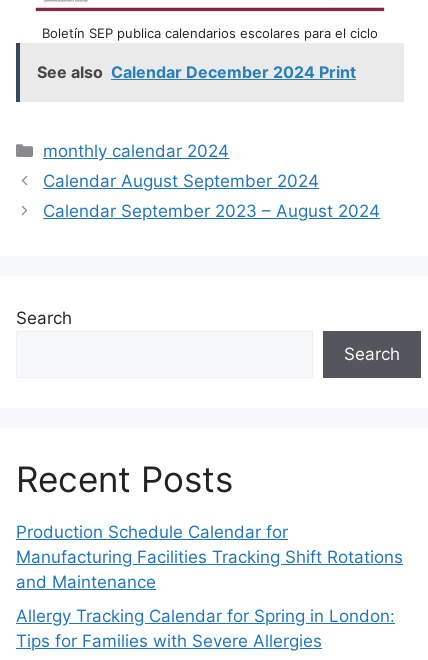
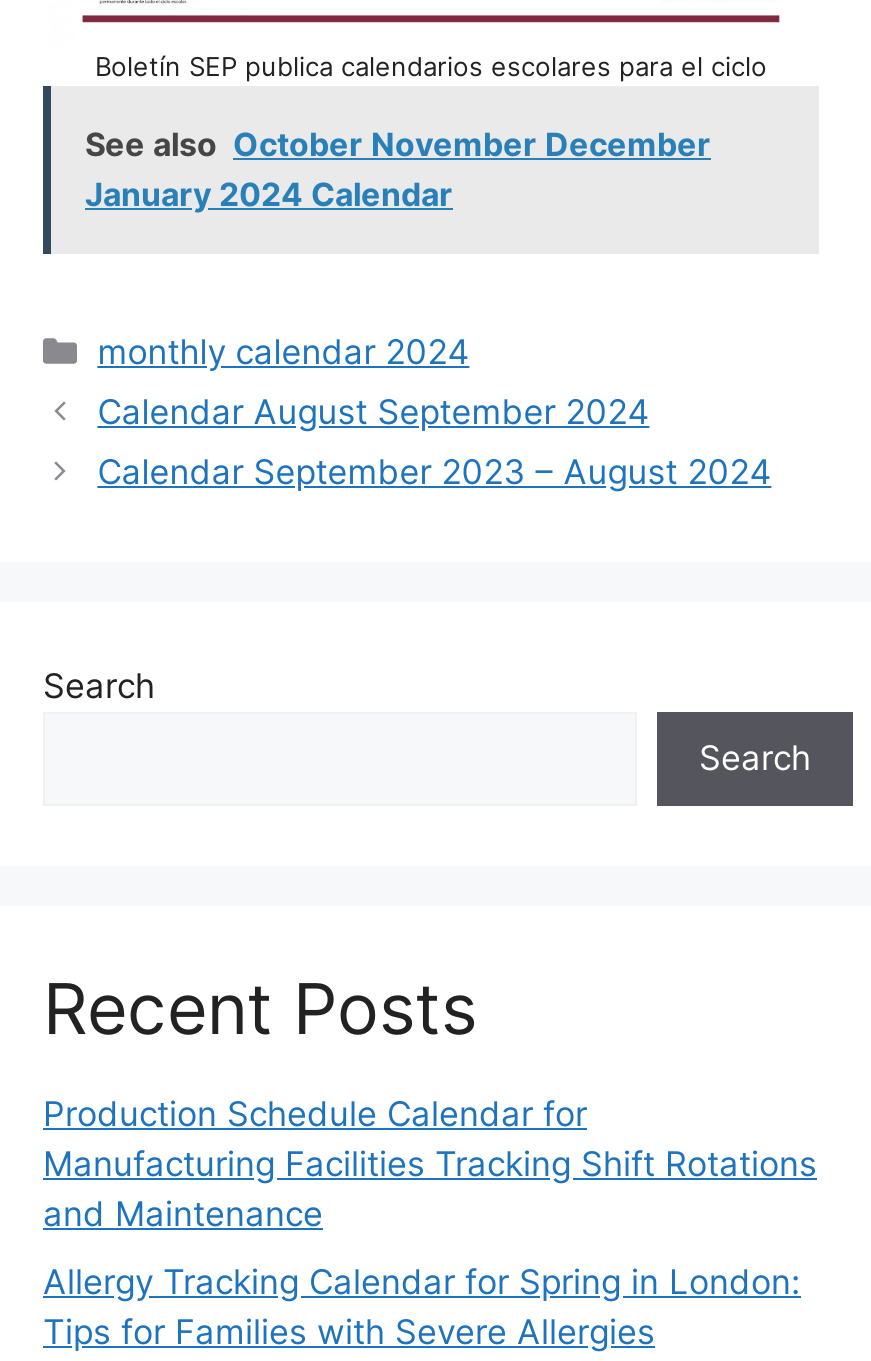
- See also Calendar December 2024 Print
+ See also October November December
+ January 2024 Calendar
